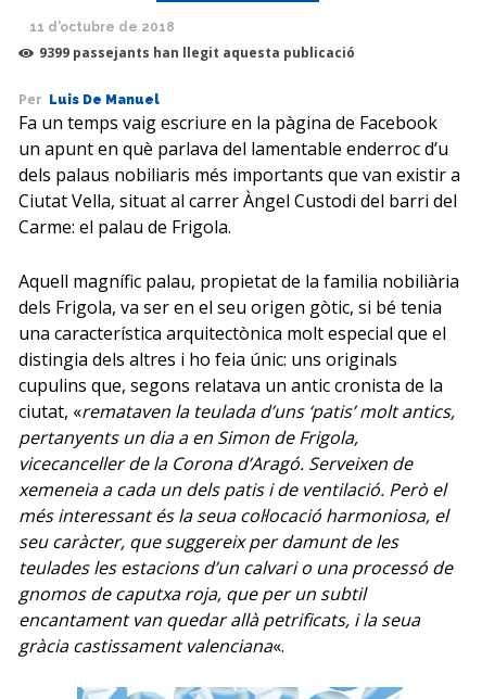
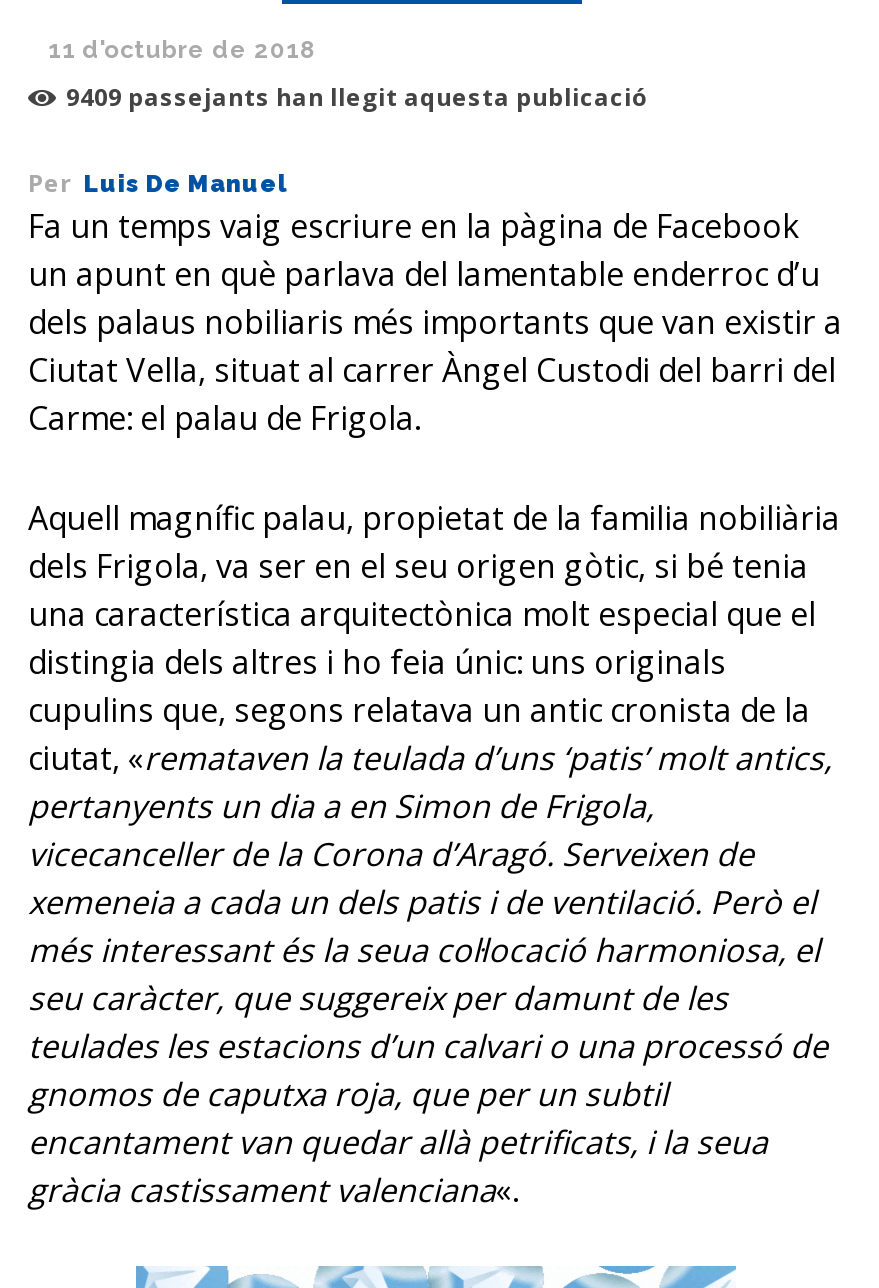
- 9399 passejants han llegit aquesta publicació
+ 9409 passejants han llegit aquesta publicació
